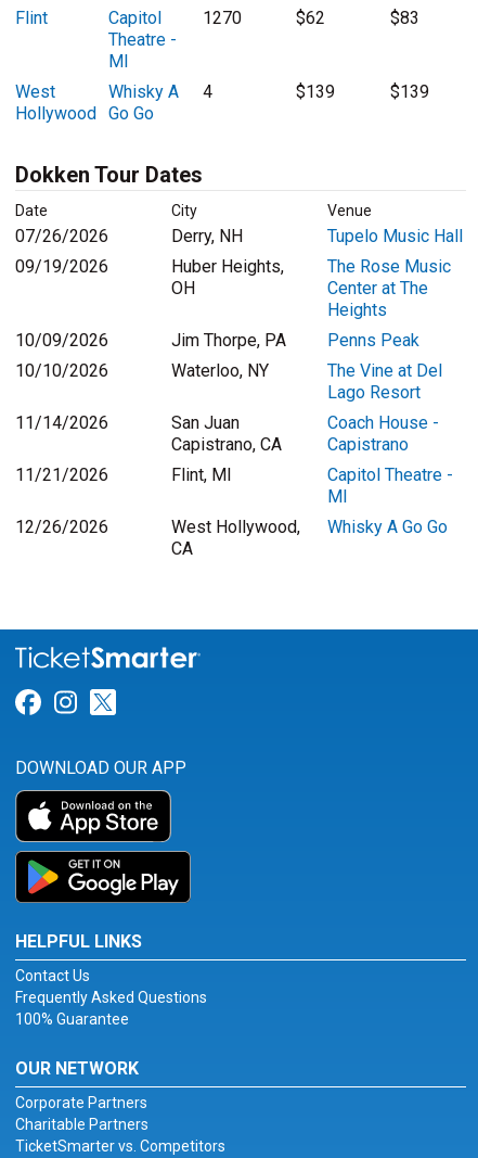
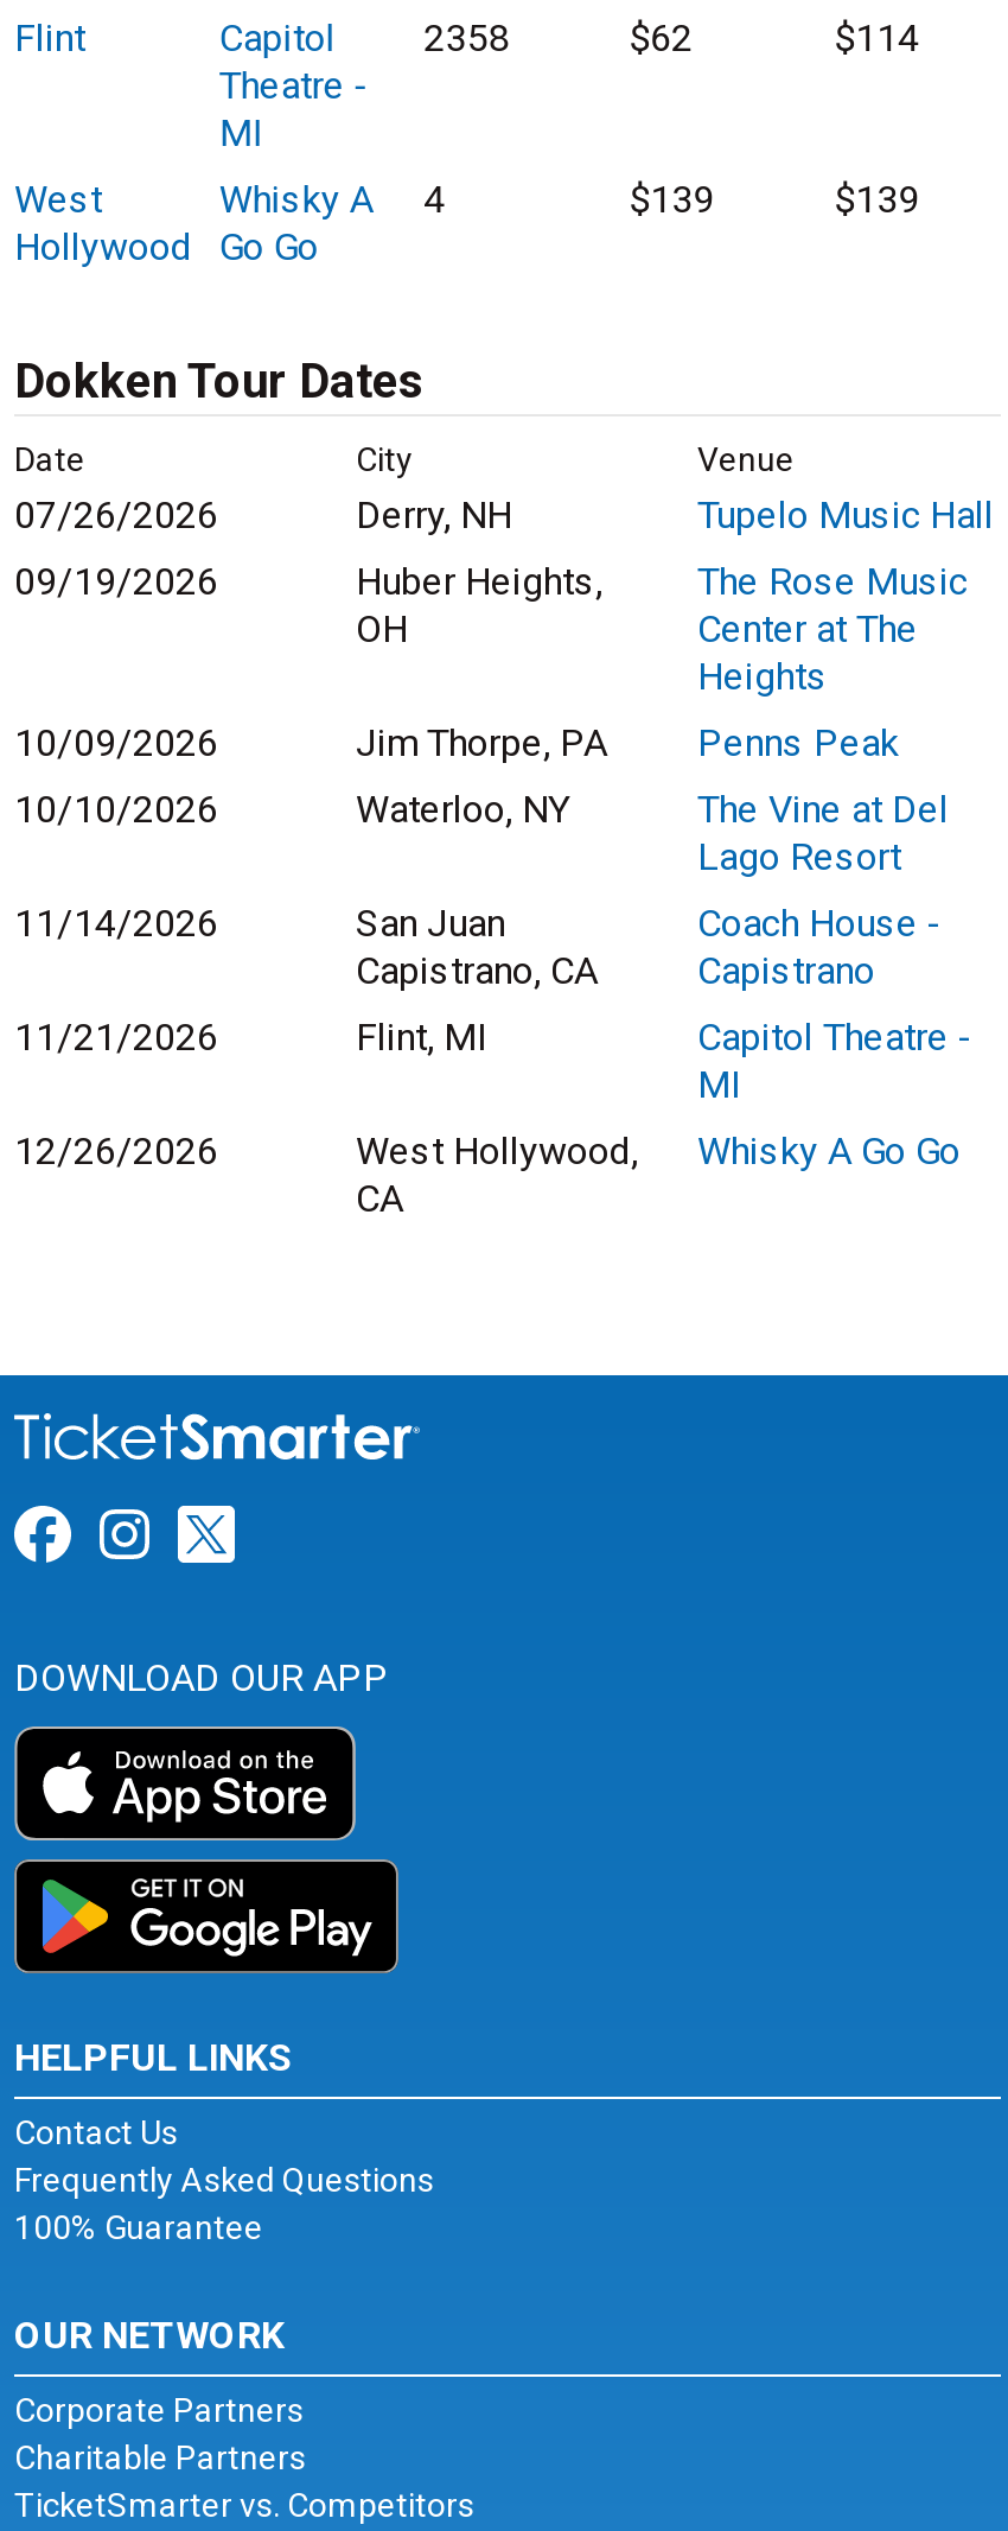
- Capitol 1270
+ Capitol 2358

- $83
+ $114
